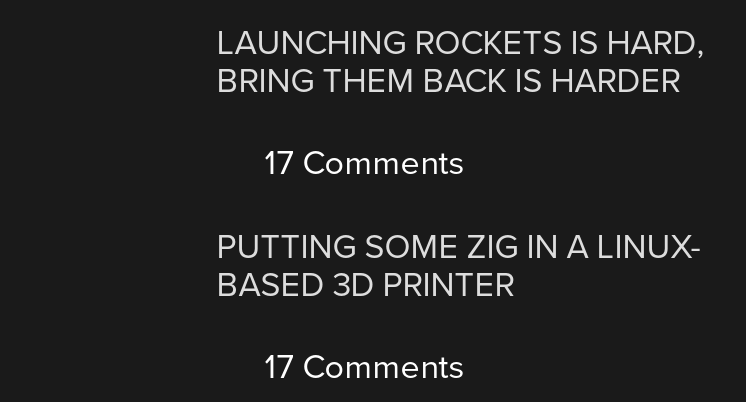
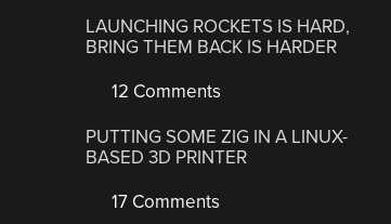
- 17 Comments
+ 12 Comments
